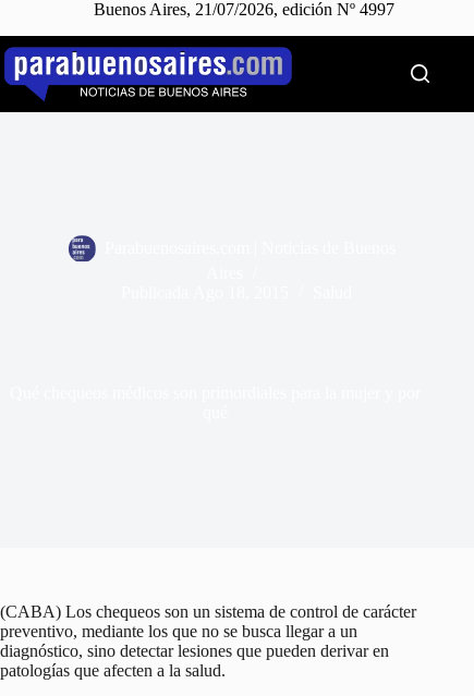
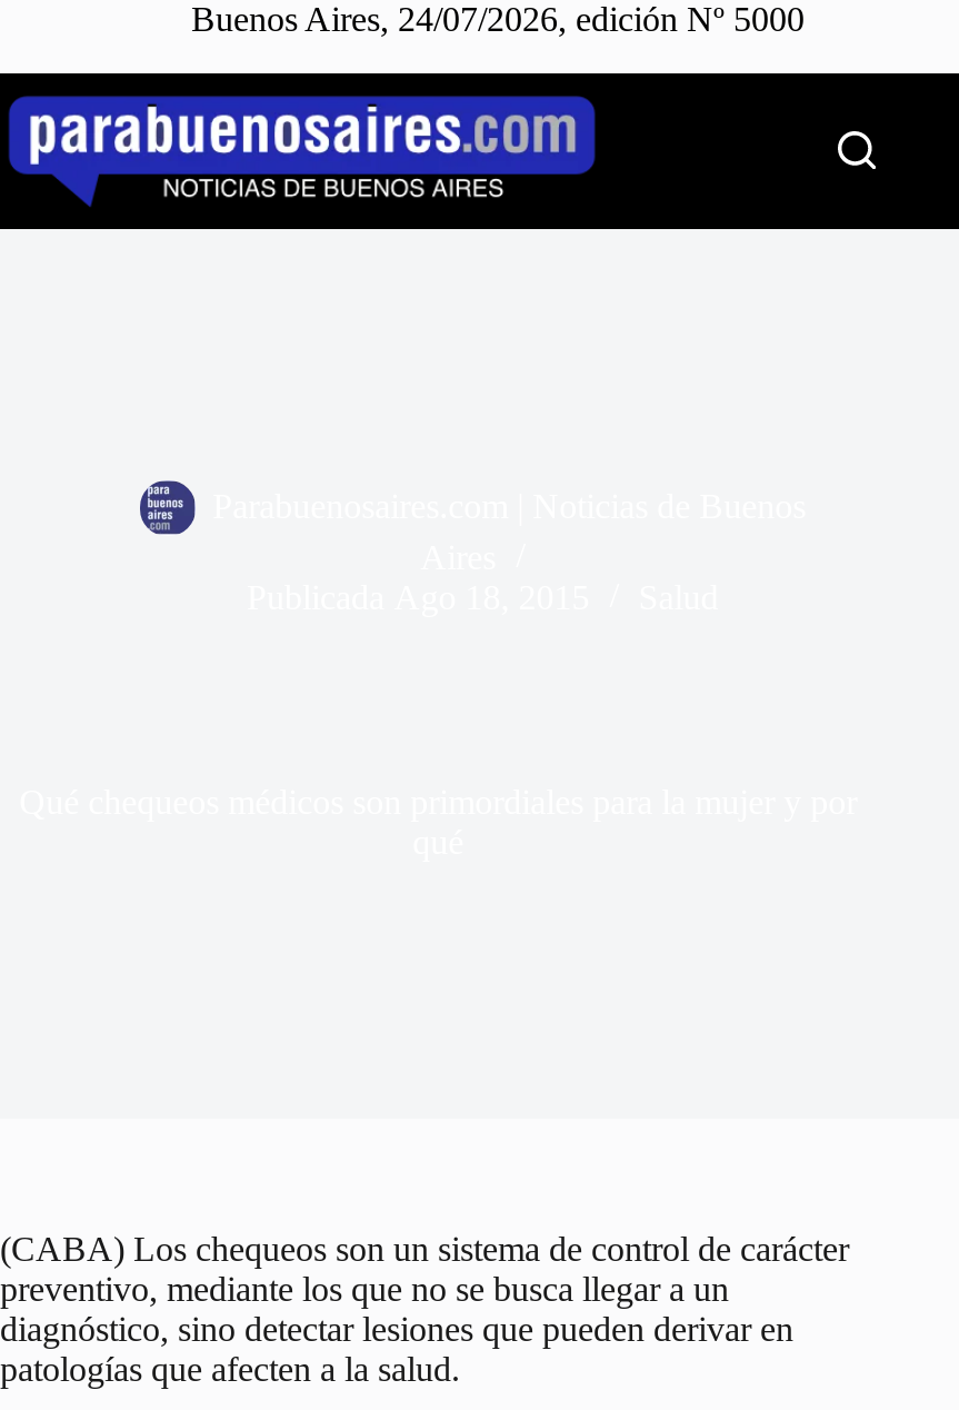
- Buenos Aires, 21/07/2026, edición Nº 4997
+ Buenos Aires, 24/07/2026, edición Nº 5000
